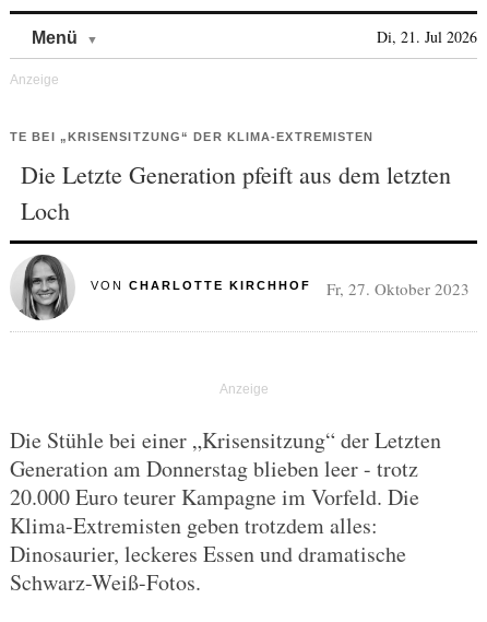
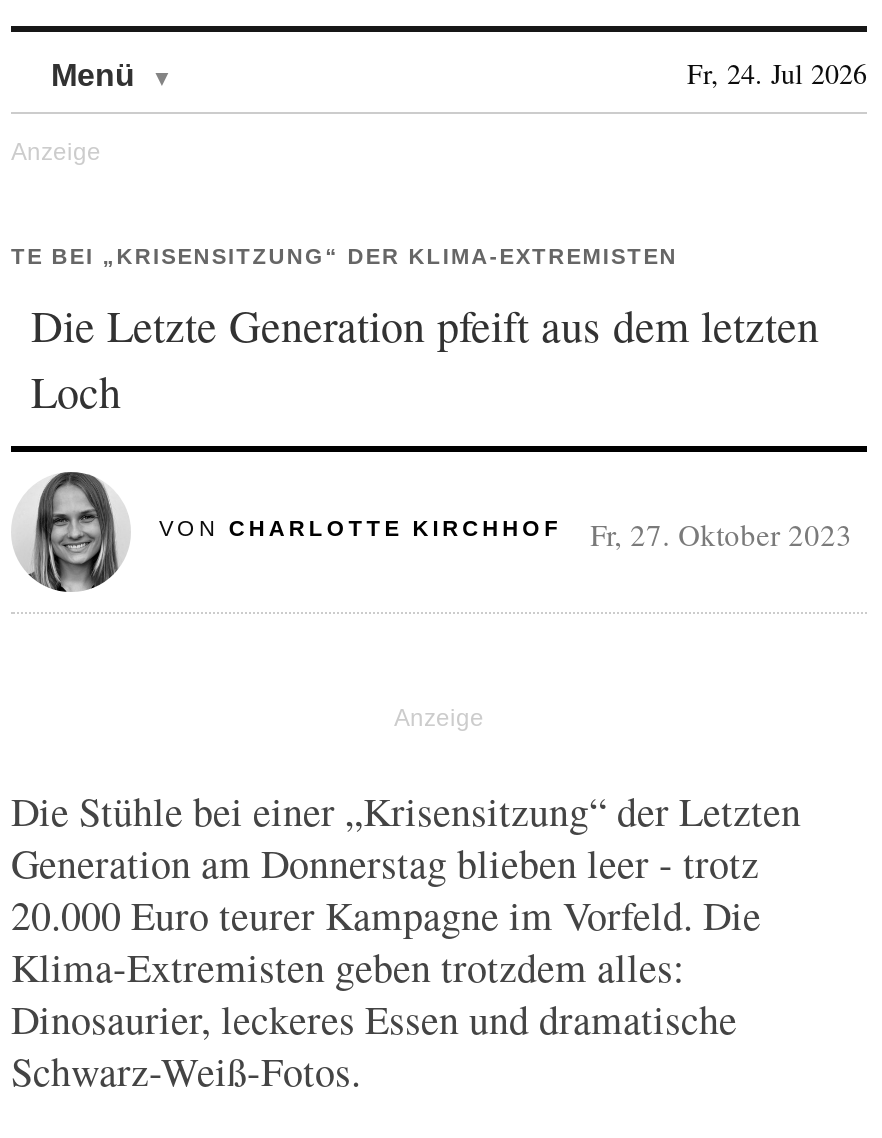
- Di, 21. Jul 2026
+ Fr, 24. Jul 2026
